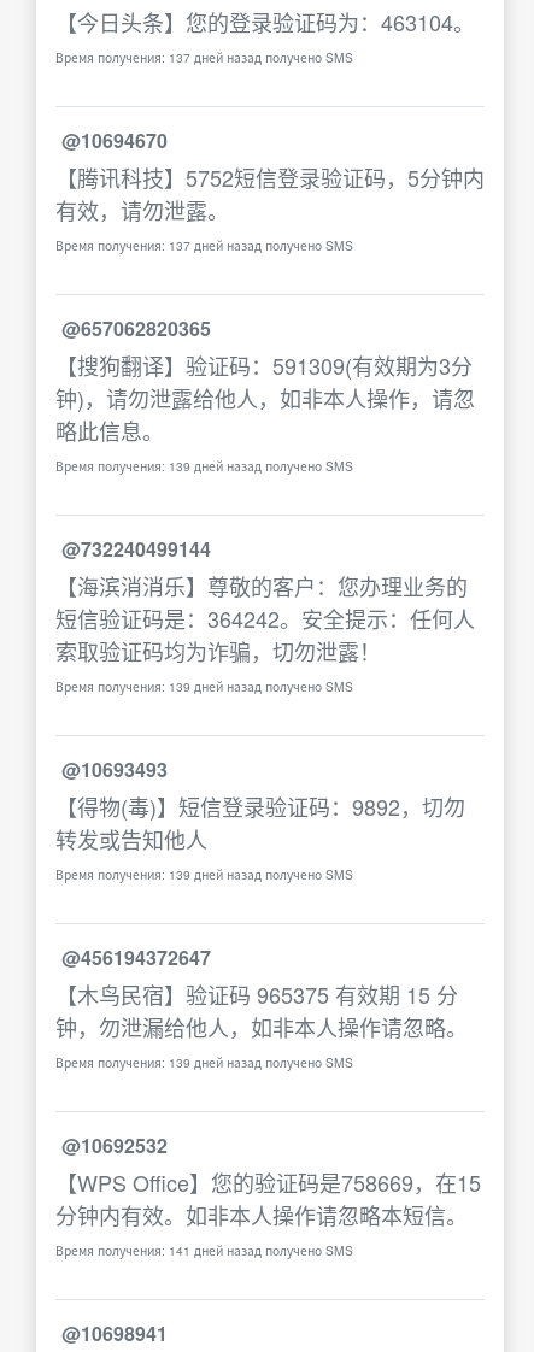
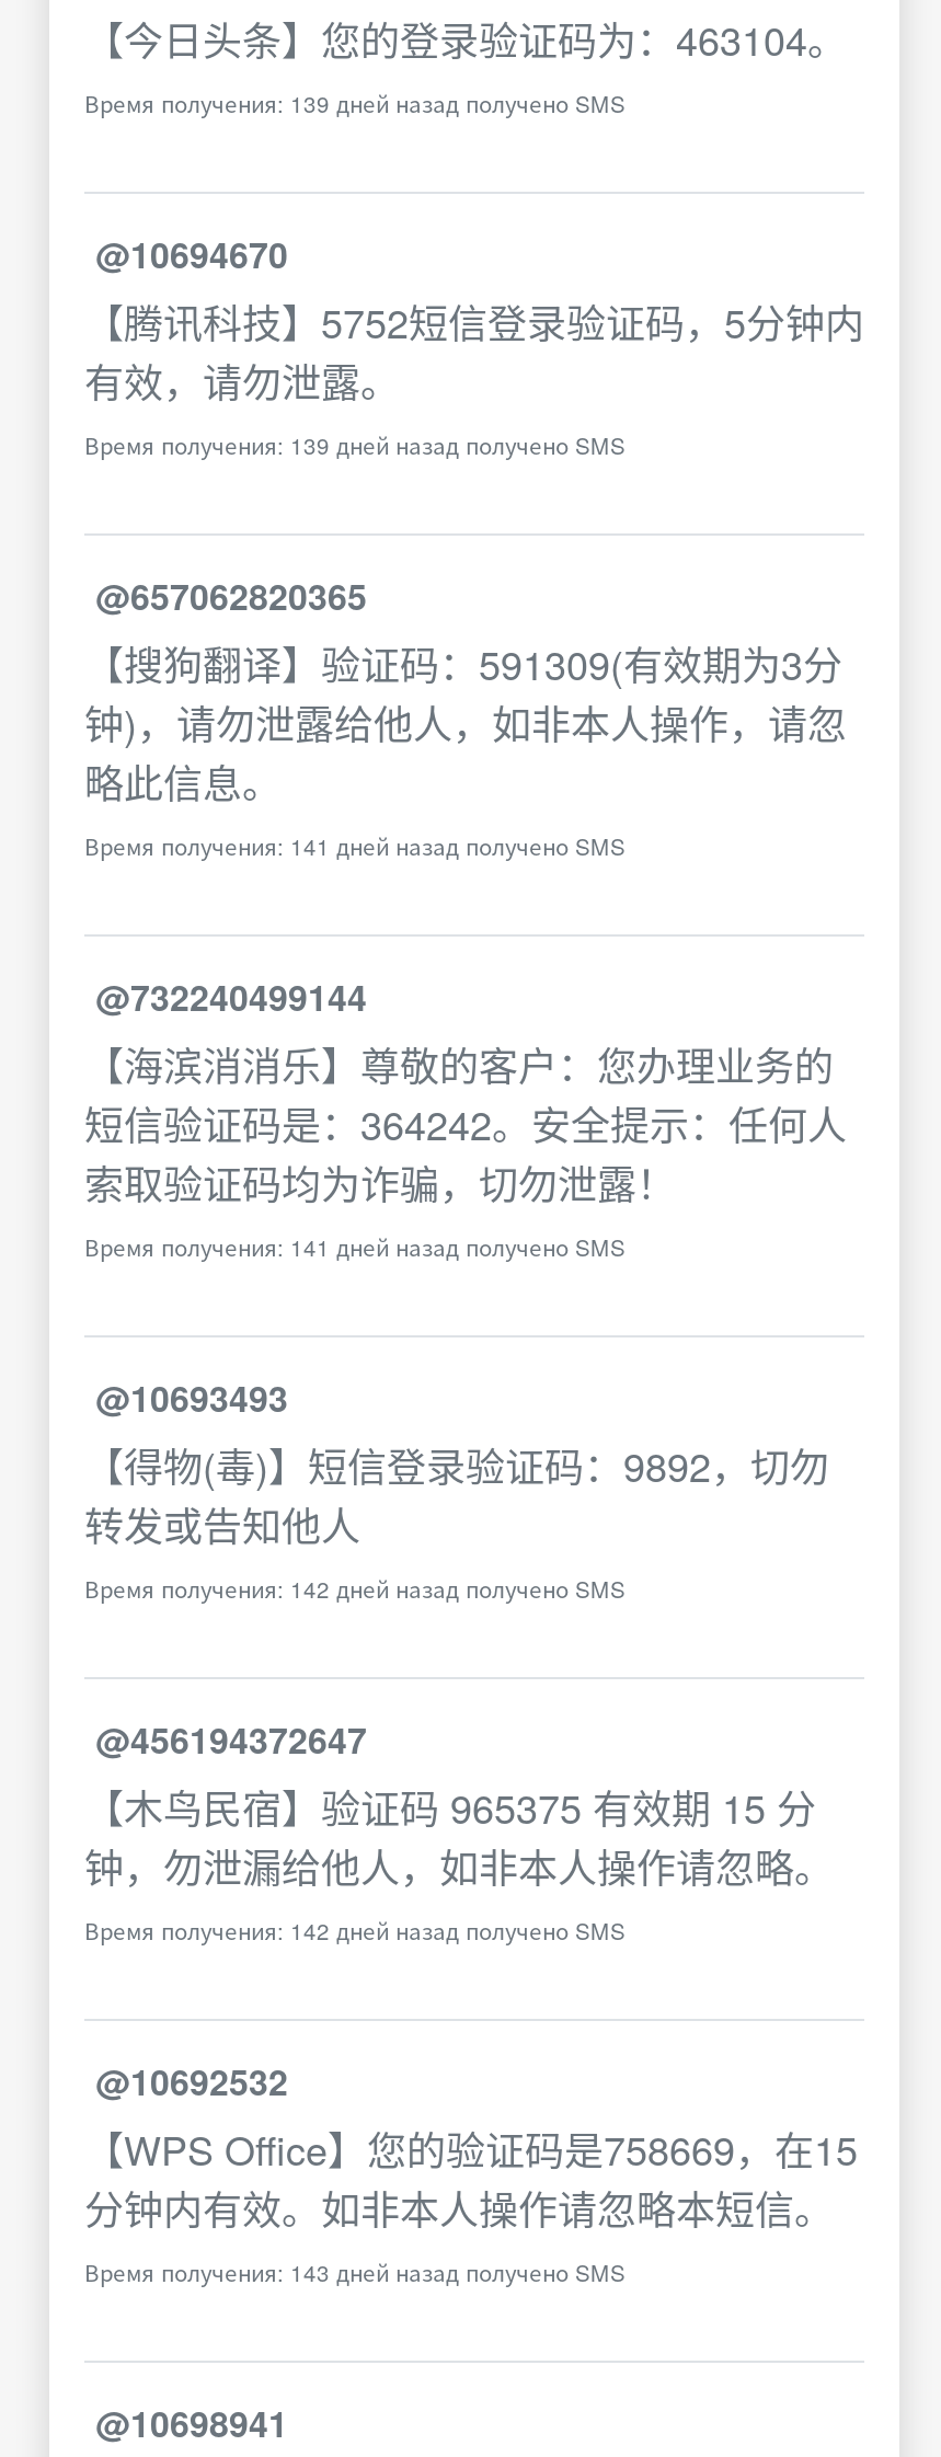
- Время получения: 137 дней назад получено SMS
+ Время получения: 139 дней назад получено SMS

- Время получения: 137 дней назад получено SMS
+ Время получения: 139 дней назад получено SMS

- Время получения: 139 дней назад получено SMS
+ Время получения: 141 дней назад получено SMS

- Время получения: 139 дней назад получено SMS
+ Время получения: 141 дней назад получено SMS

- Время получения: 139 дней назад получено SMS
+ Время получения: 142 дней назад получено SMS

- Время получения: 139 дней назад получено SMS
+ Время получения: 142 дней назад получено SMS

- Время получения: 141 дней назад получено SMS
+ Время получения: 143 дней назад получено SMS
